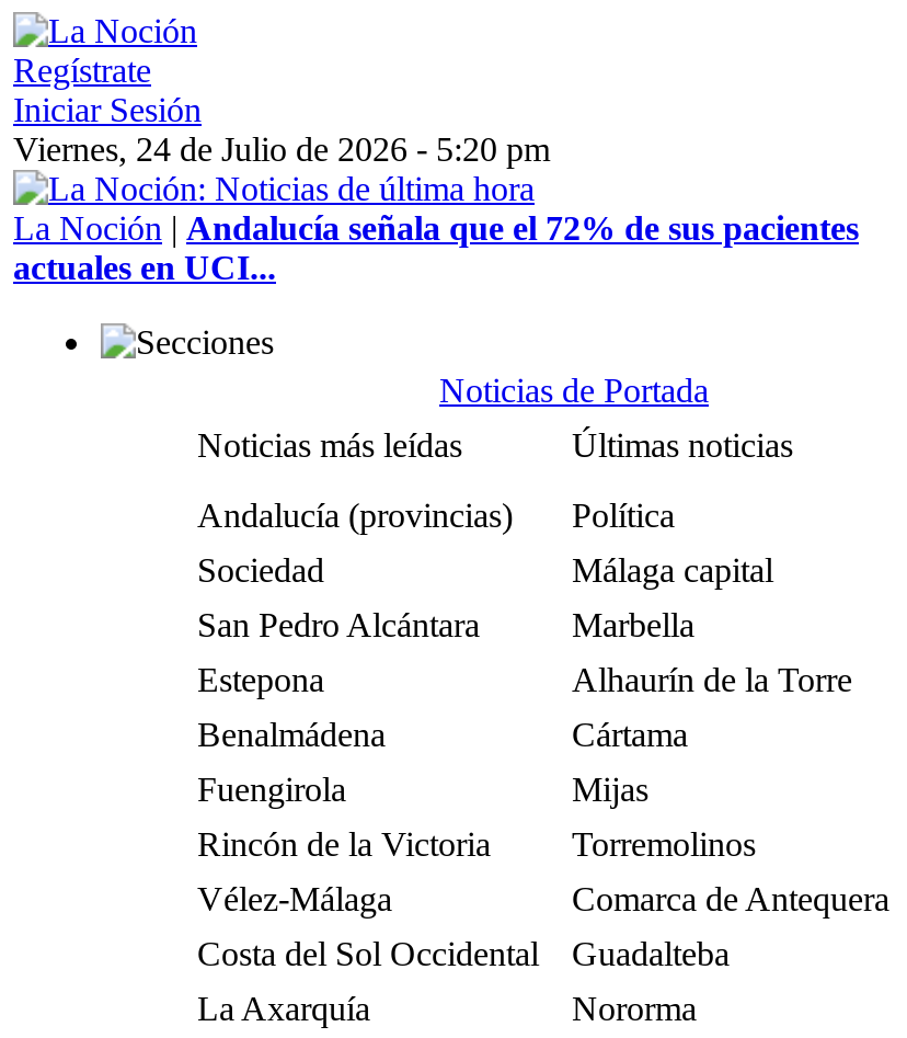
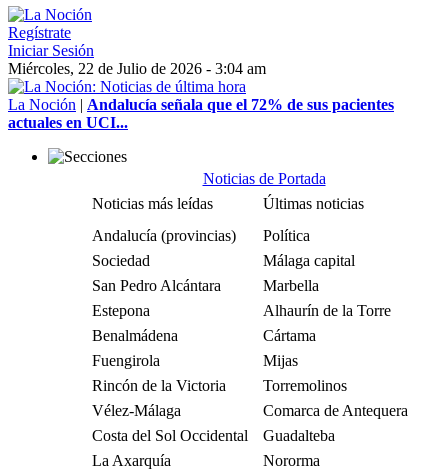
- Viernes, 24 de Julio de 2026 - 5:20 pm
+ Miércoles, 22 de Julio de 2026 - 3:04 am
